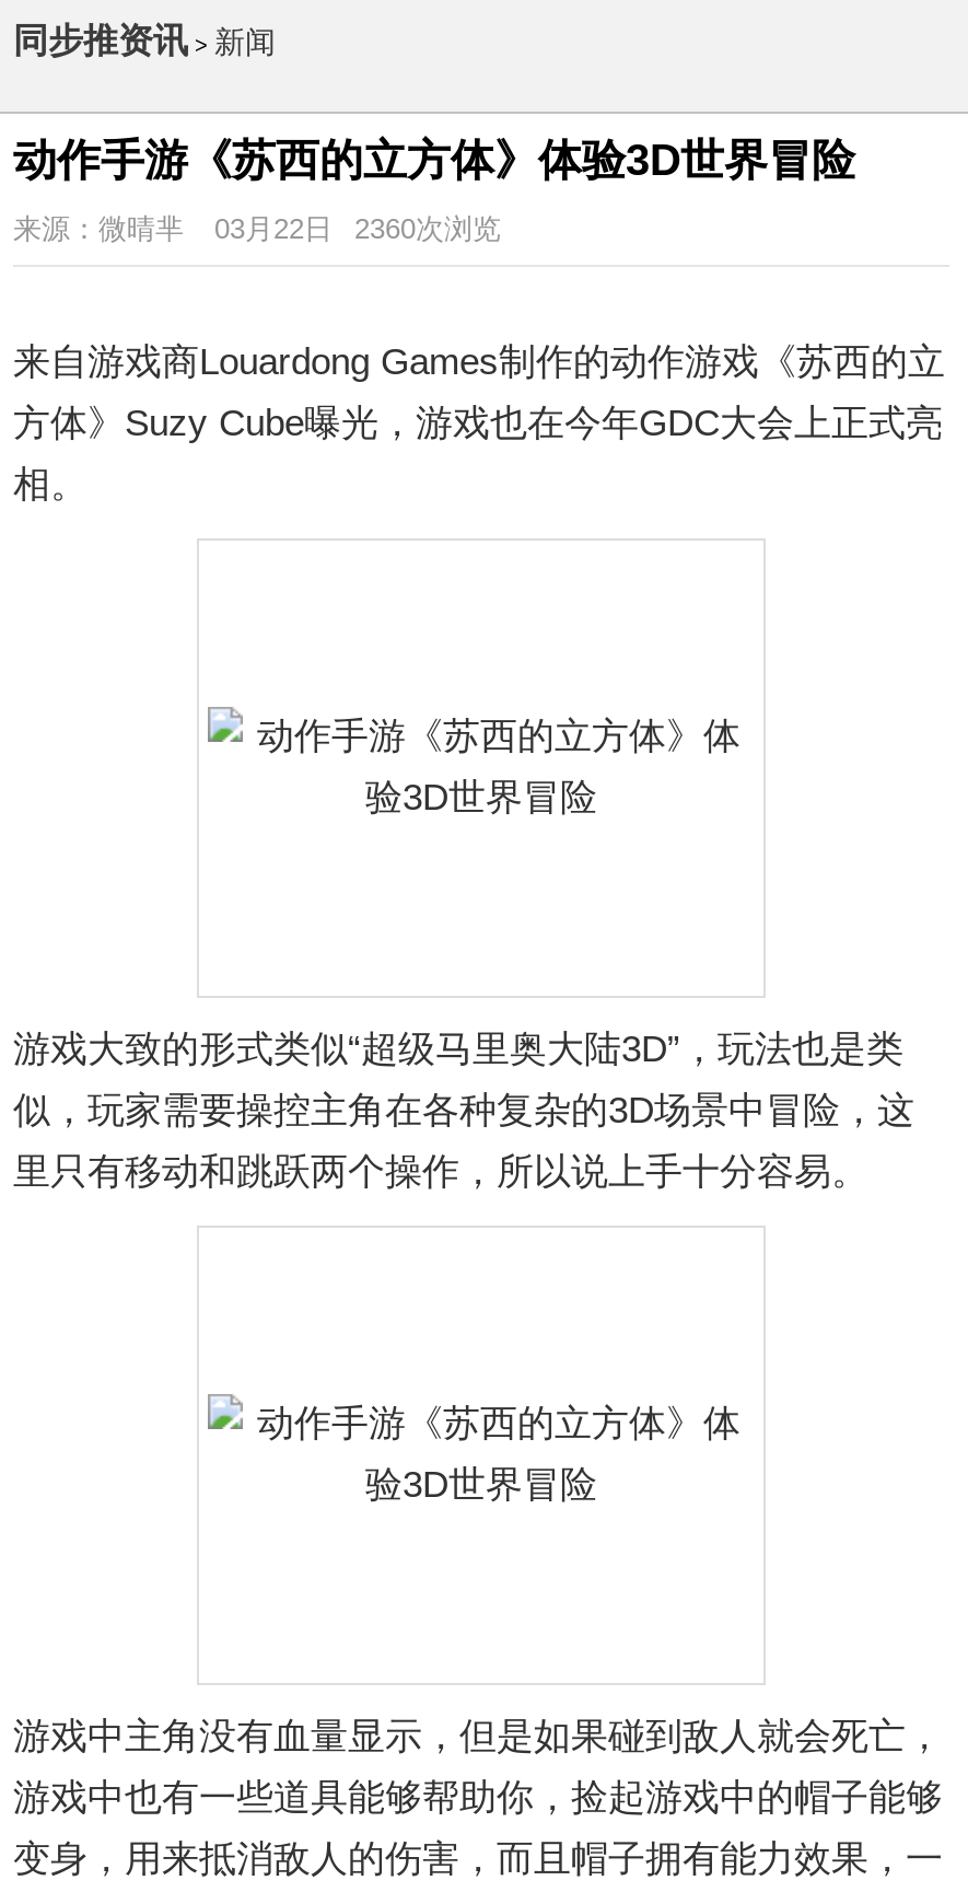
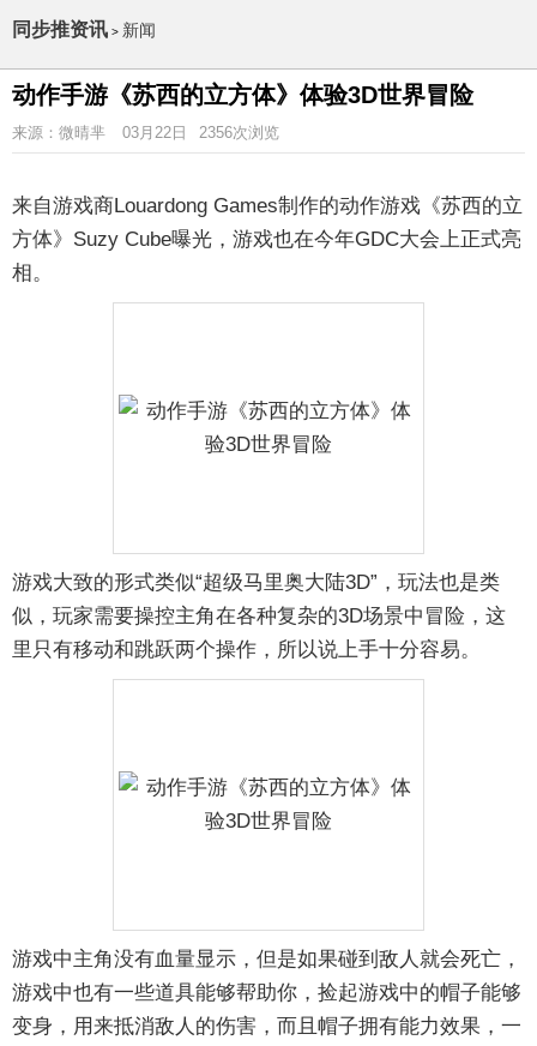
- 来源：微晴芈 03月22日 2360次浏览
+ 来源：微晴芈 03月22日 2356次浏览
